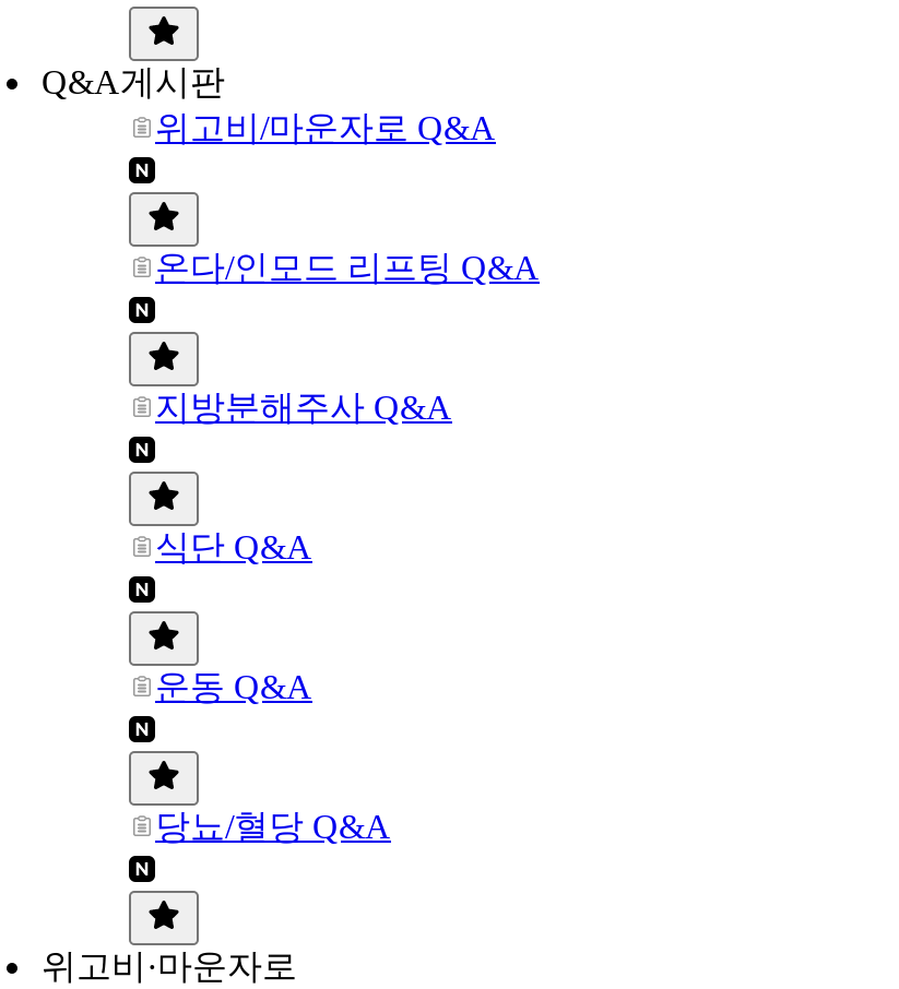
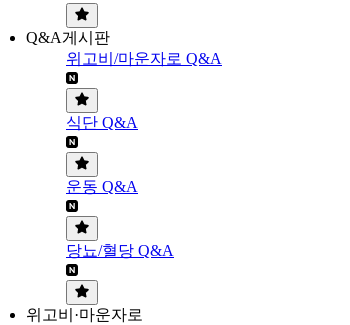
- 온다/인모드 리프팅 Q&A

- 지방분해주사 Q&A
